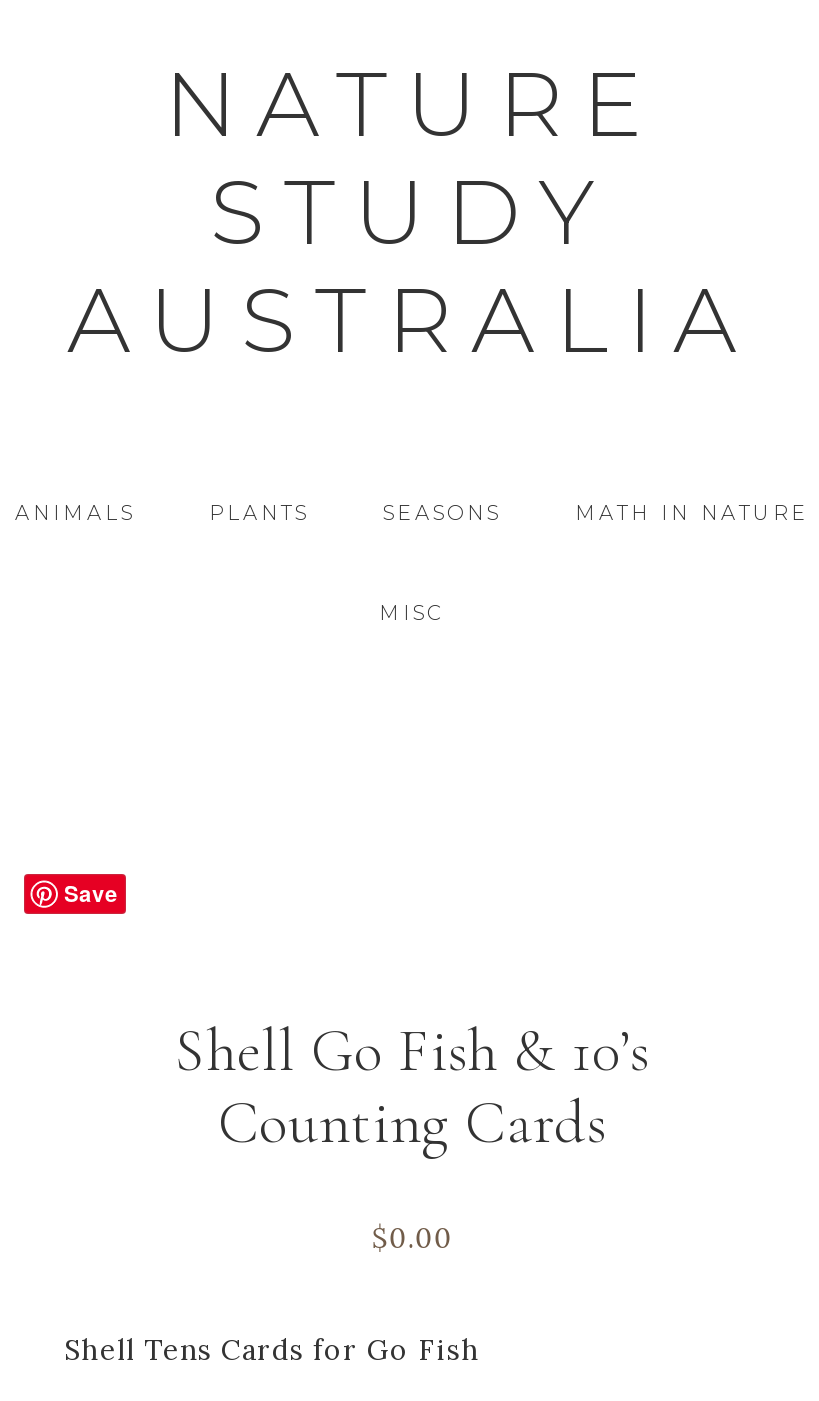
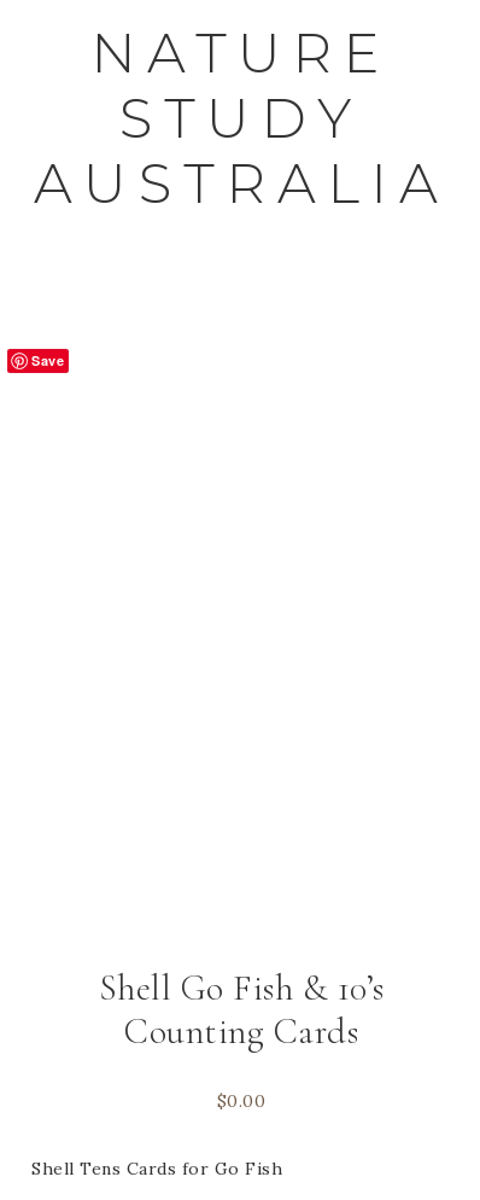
- ANIMALS
- PLANTS
- SEASONS
- MATH IN NATURE

- MISC

moved up: Save
